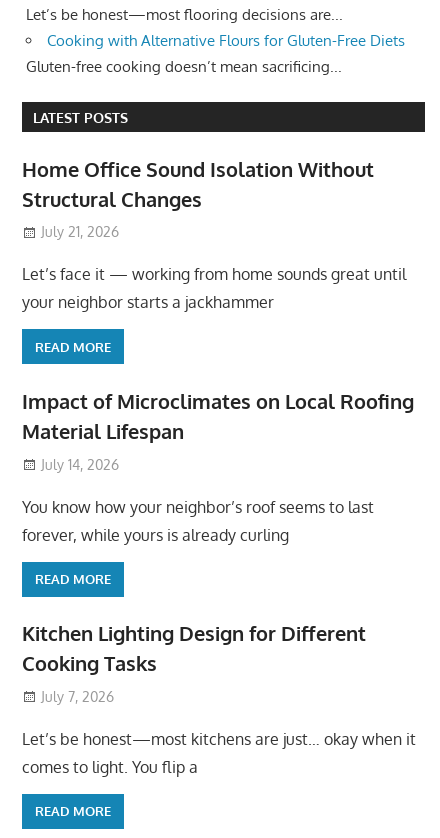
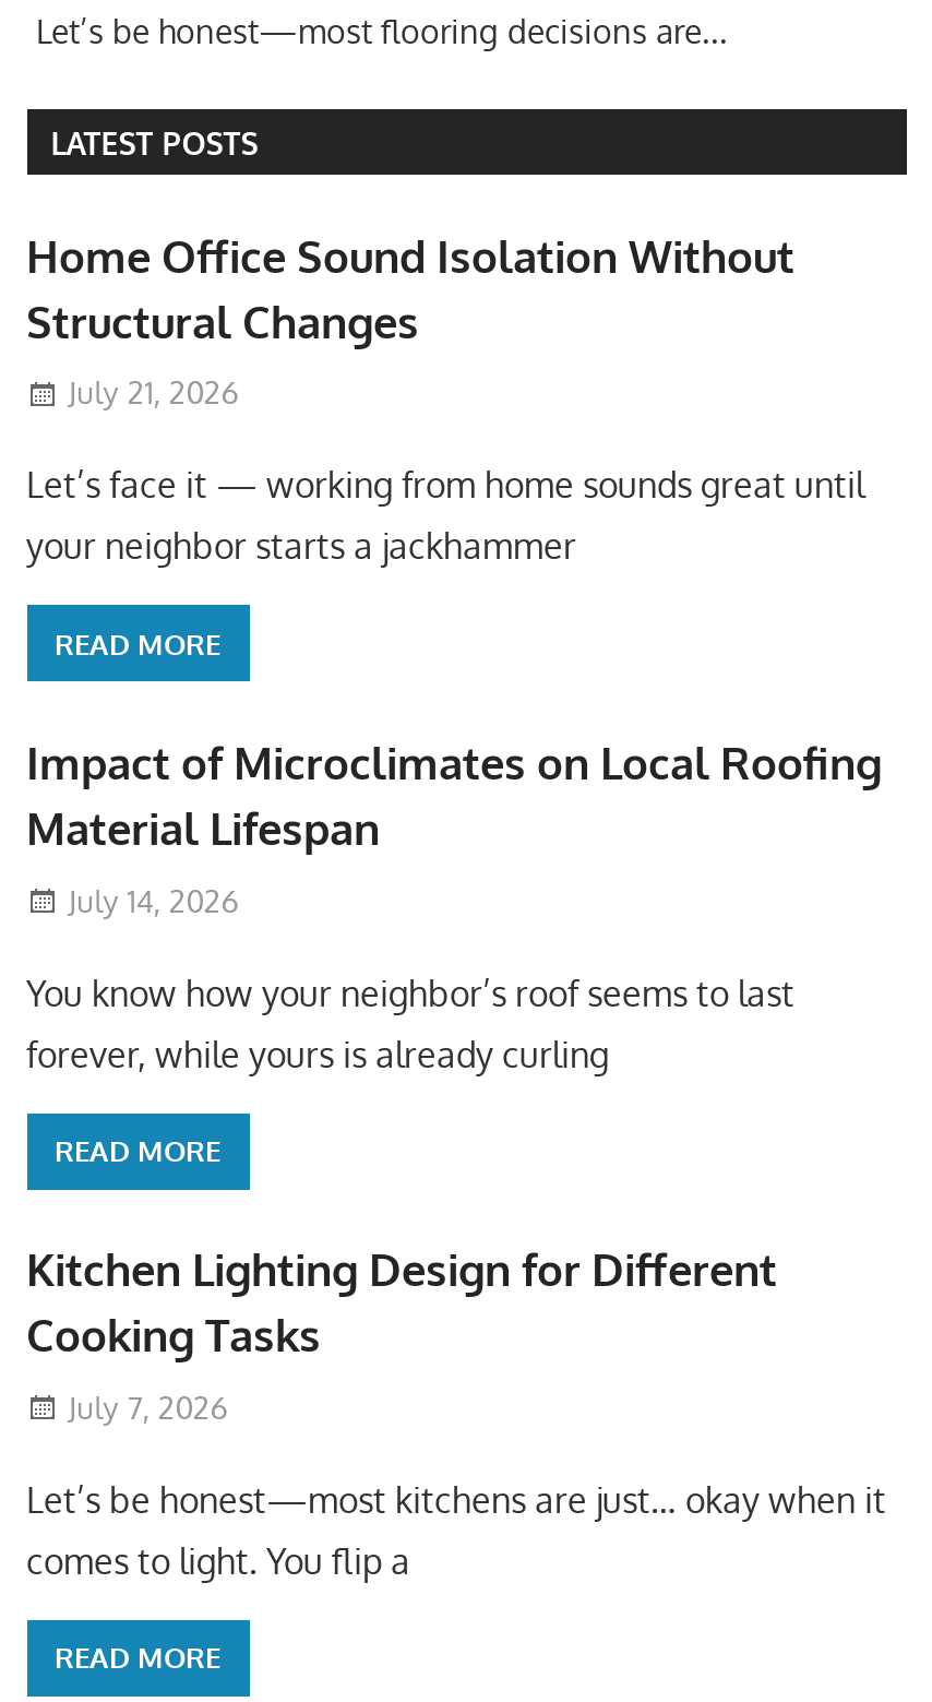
- Cooking with Alternative Flours for Gluten-Free Diets
- Gluten-free cooking doesn’t mean sacrificing...
